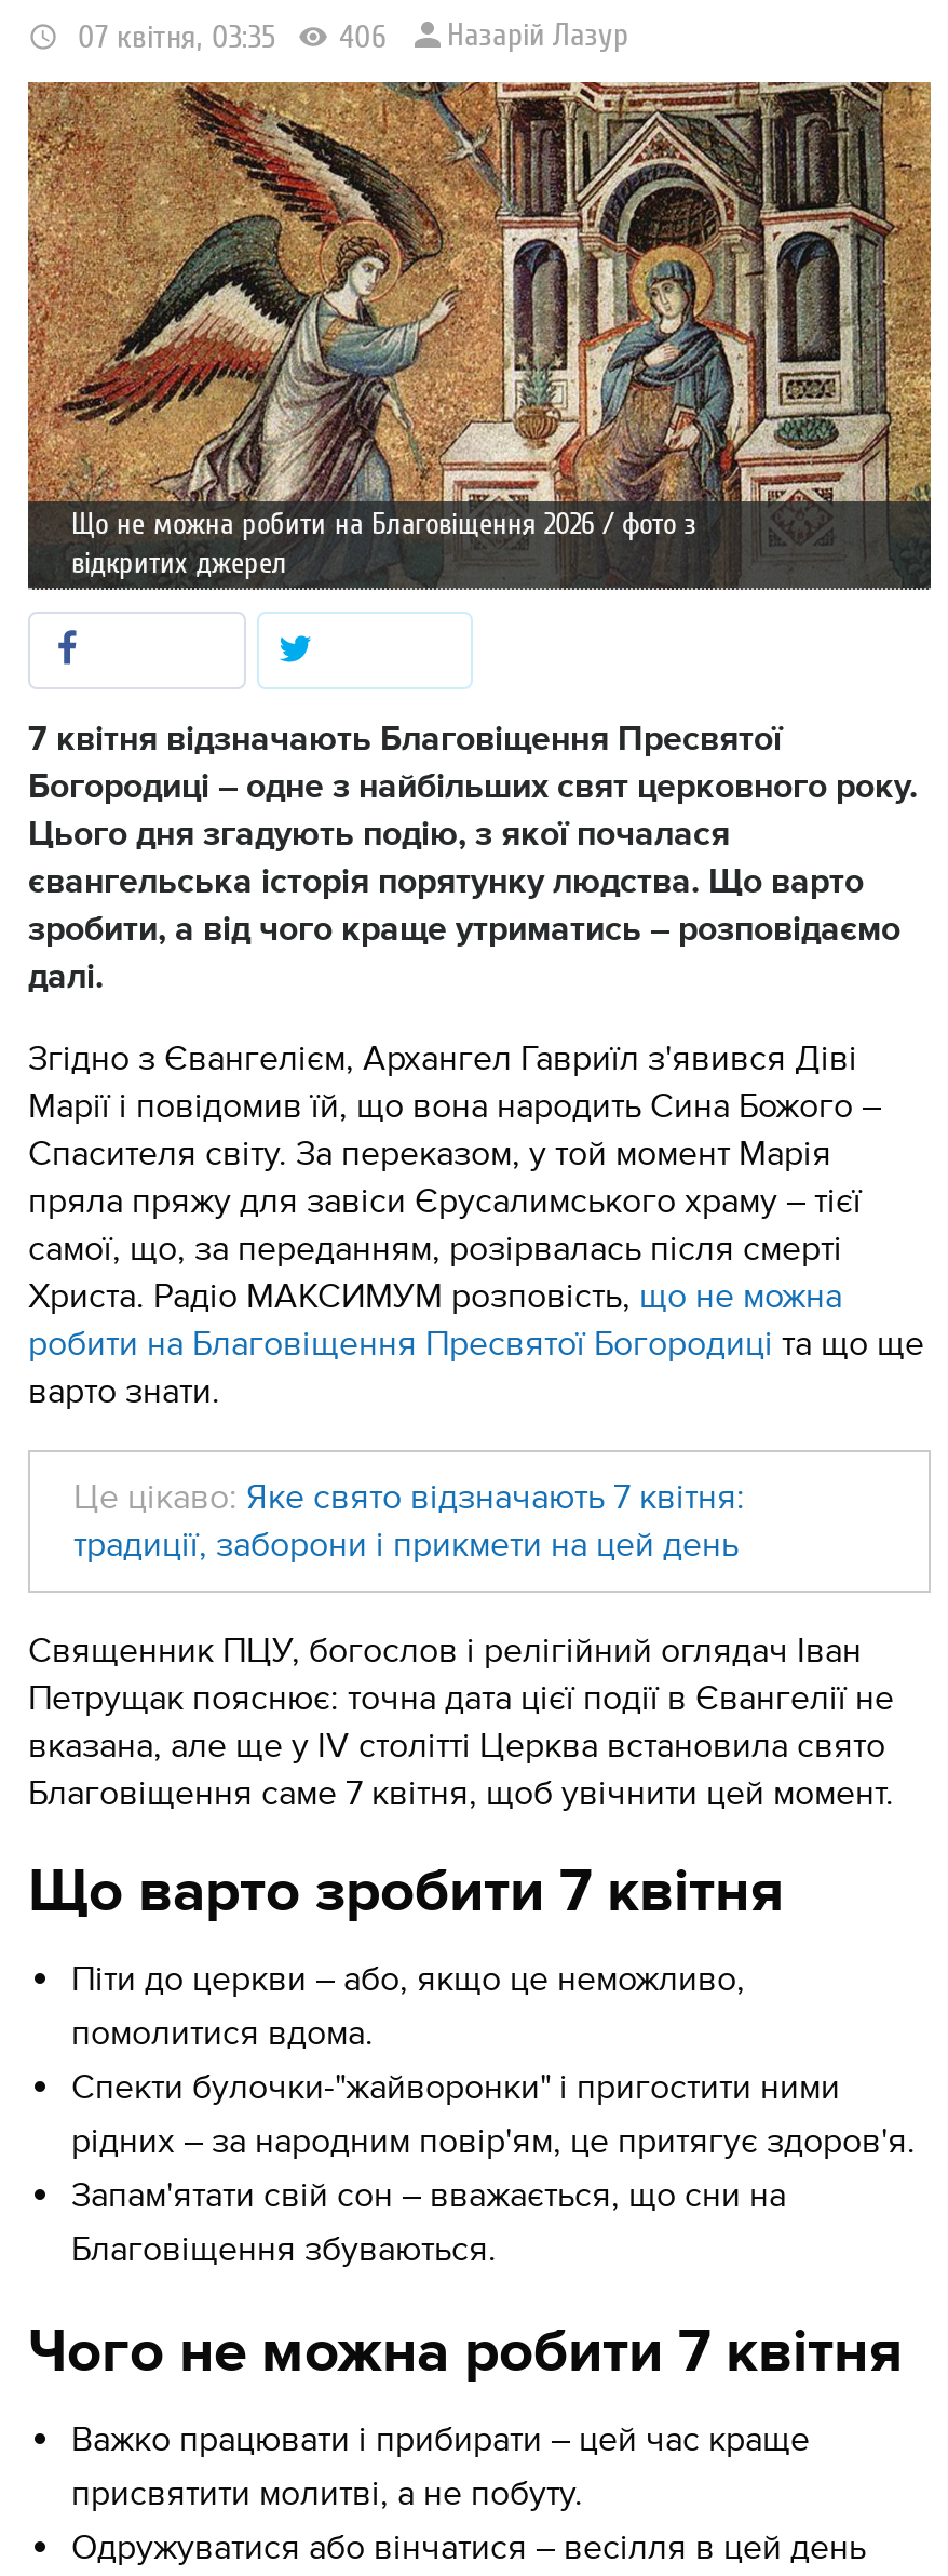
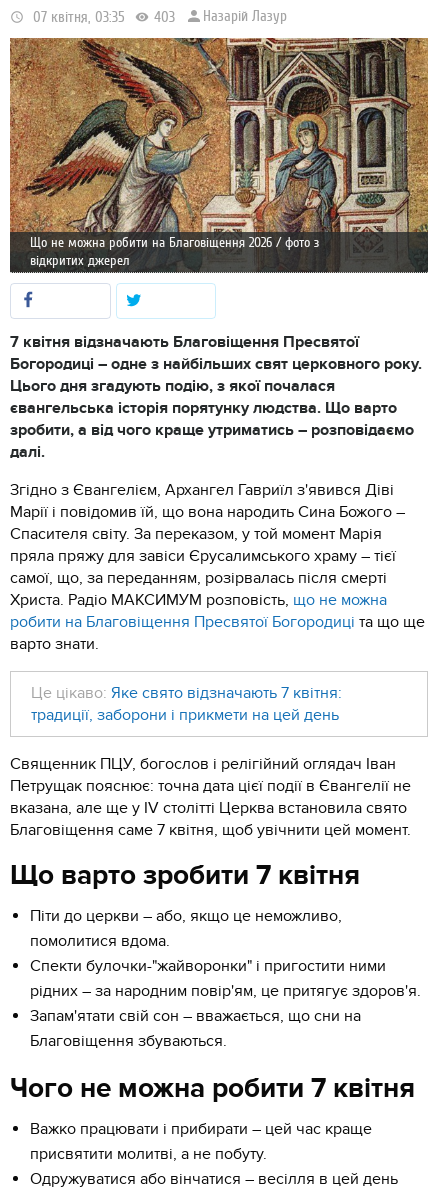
- 07 квітня, 03:35 406 Назарій Лазур
+ 07 квітня, 03:35 403 Назарій Лазур
